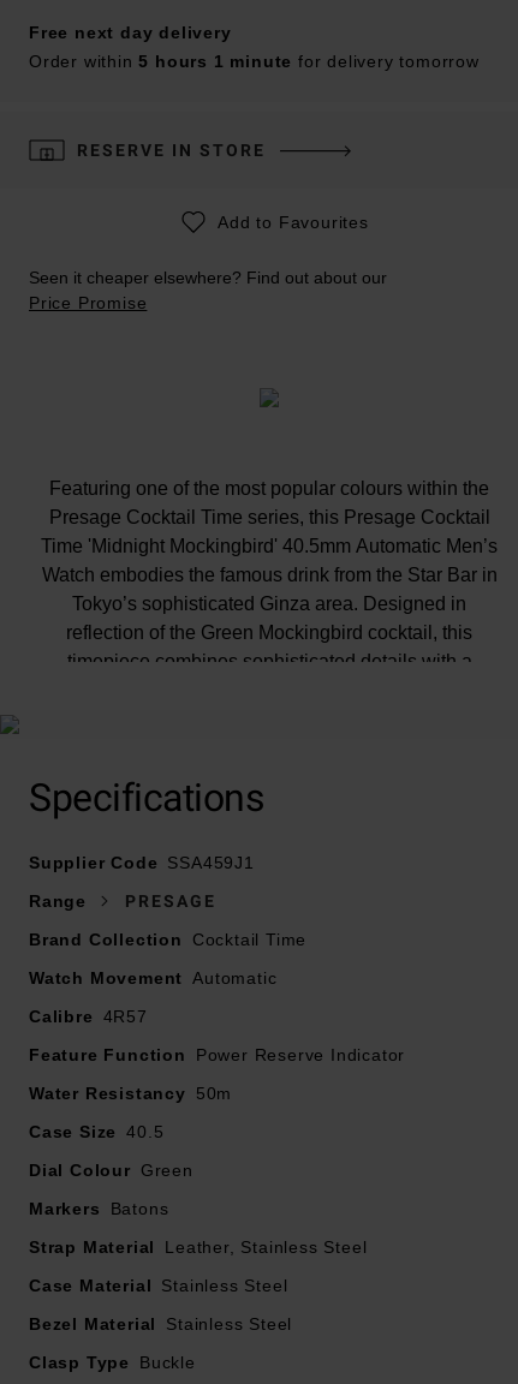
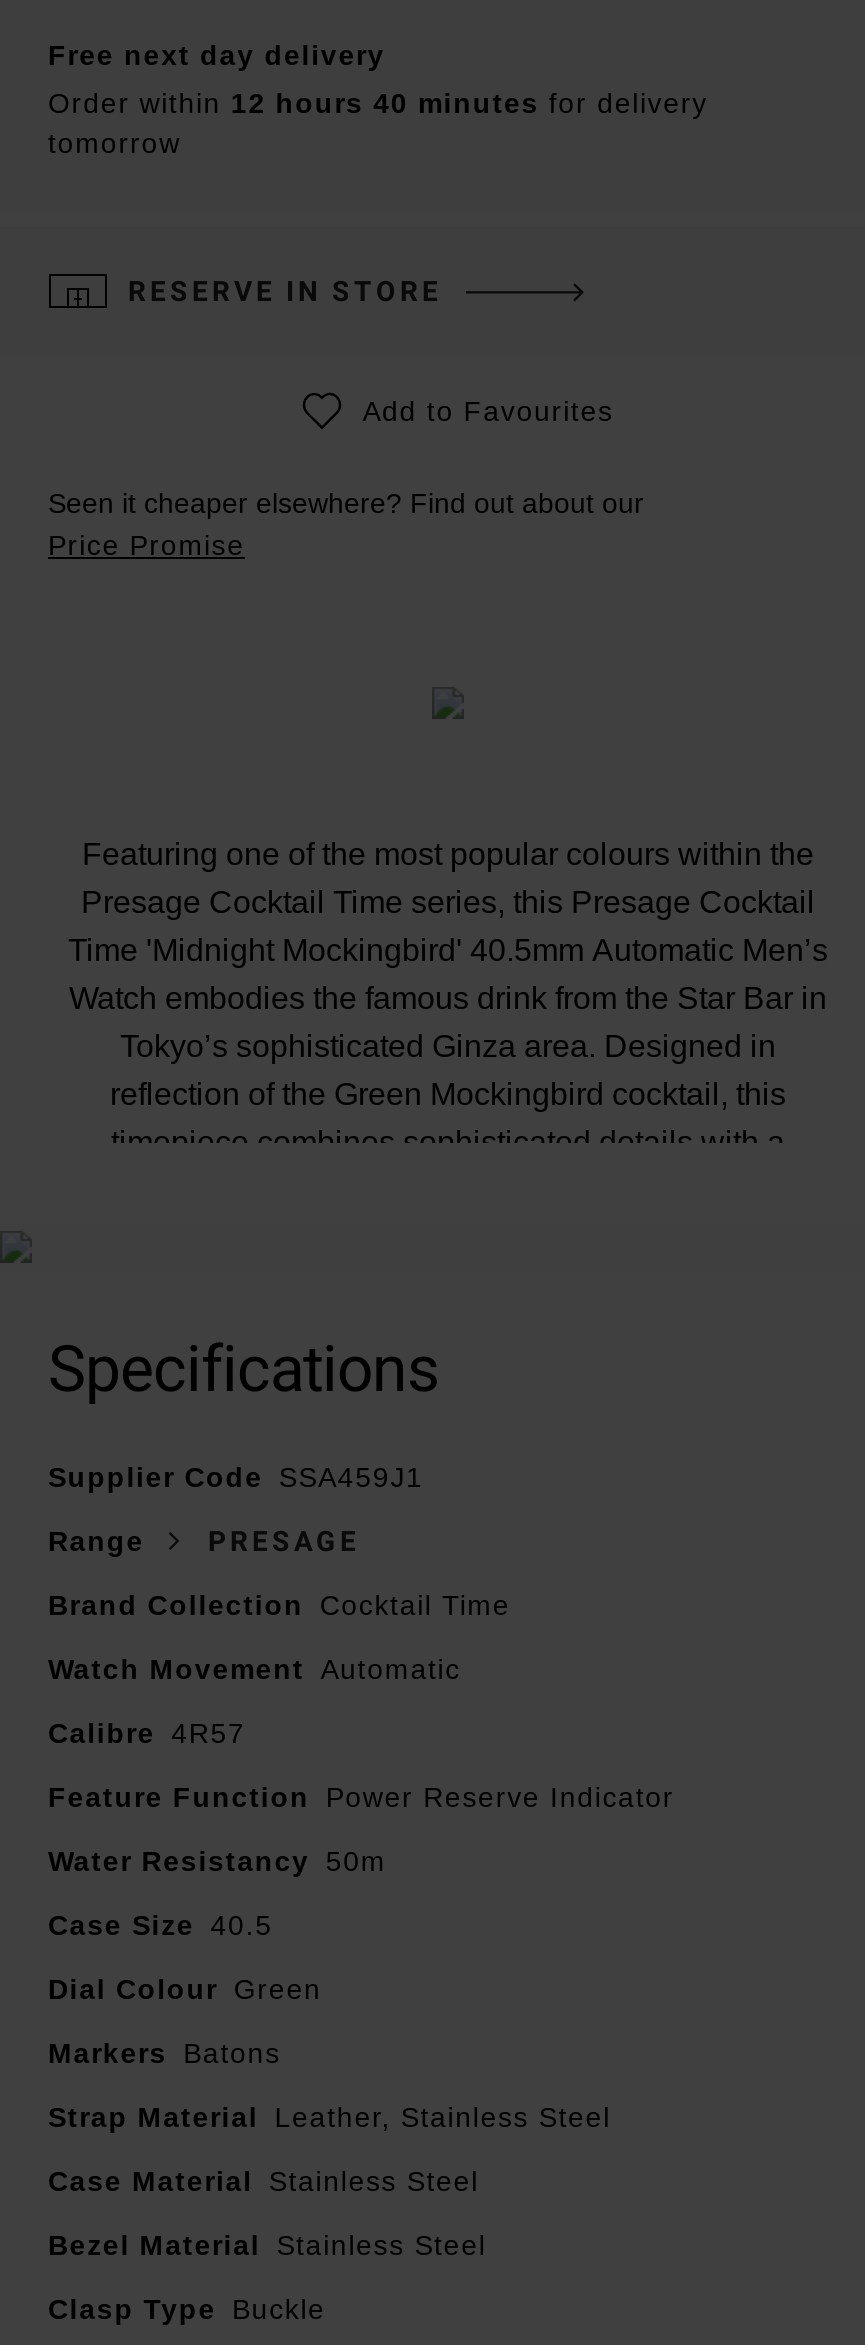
- Order within 5 hours 1 minute for delivery tomorrow
+ Order within 12 hours 40 minutes for delivery
+ tomorrow
